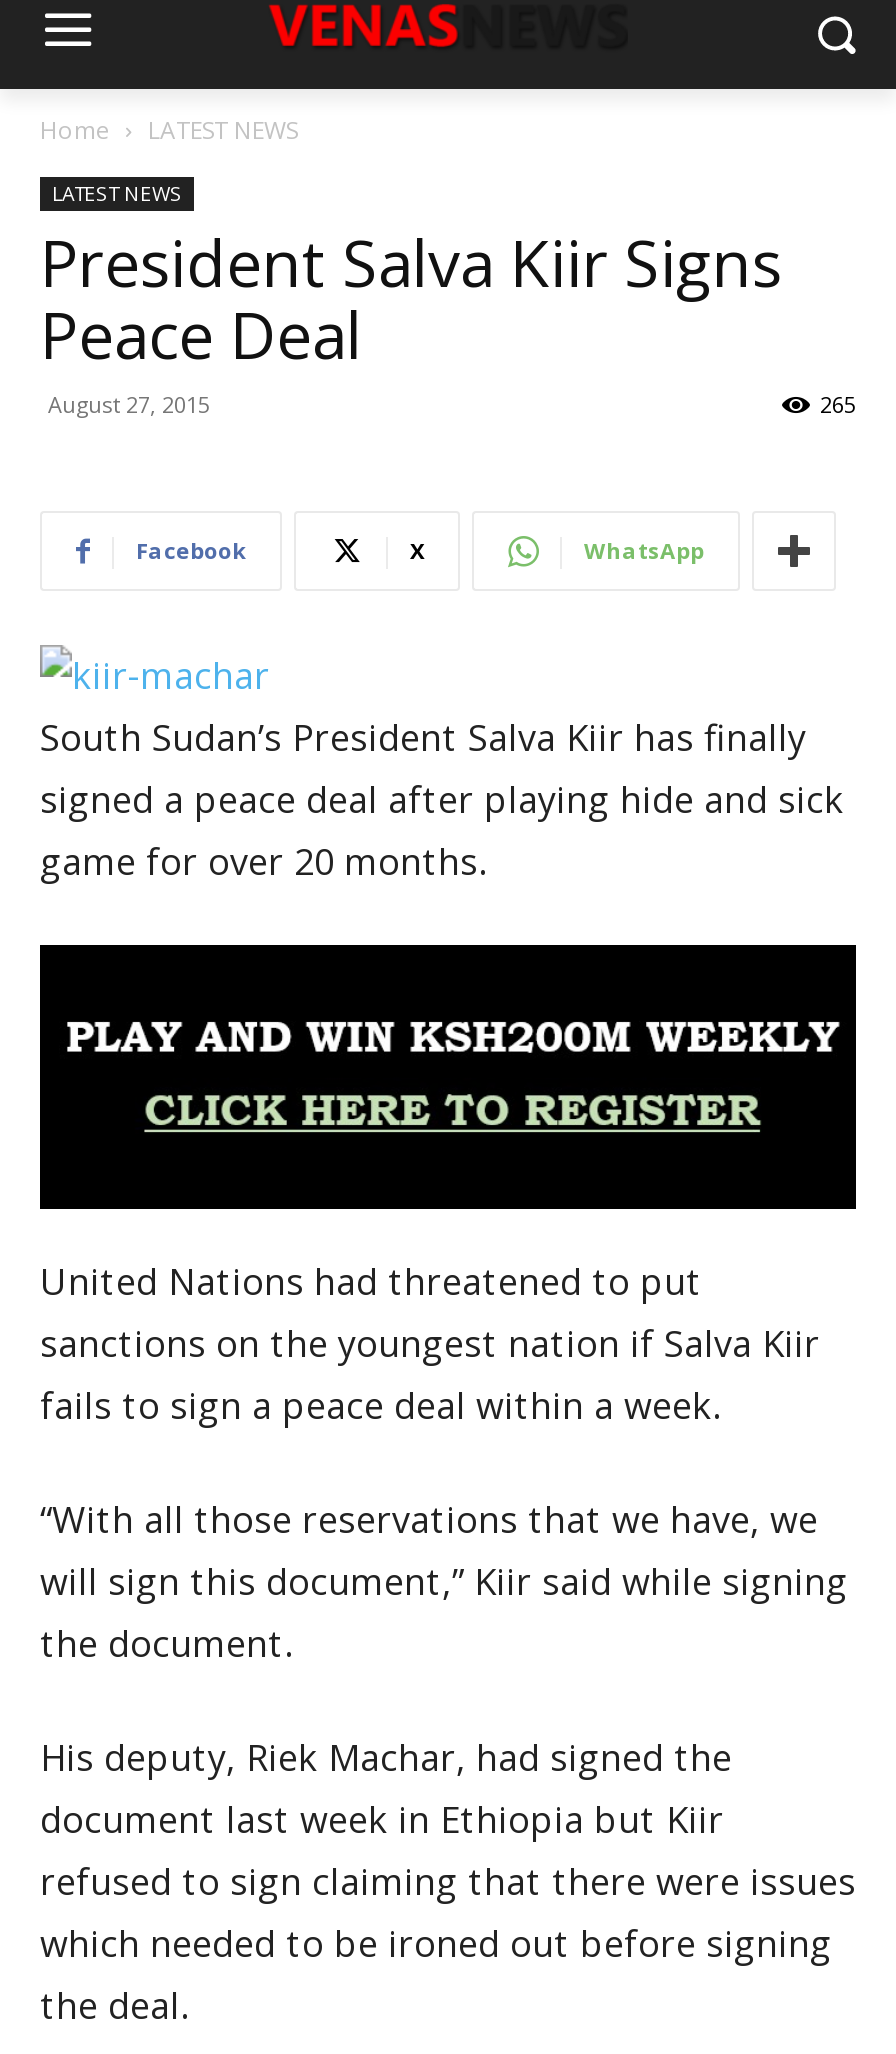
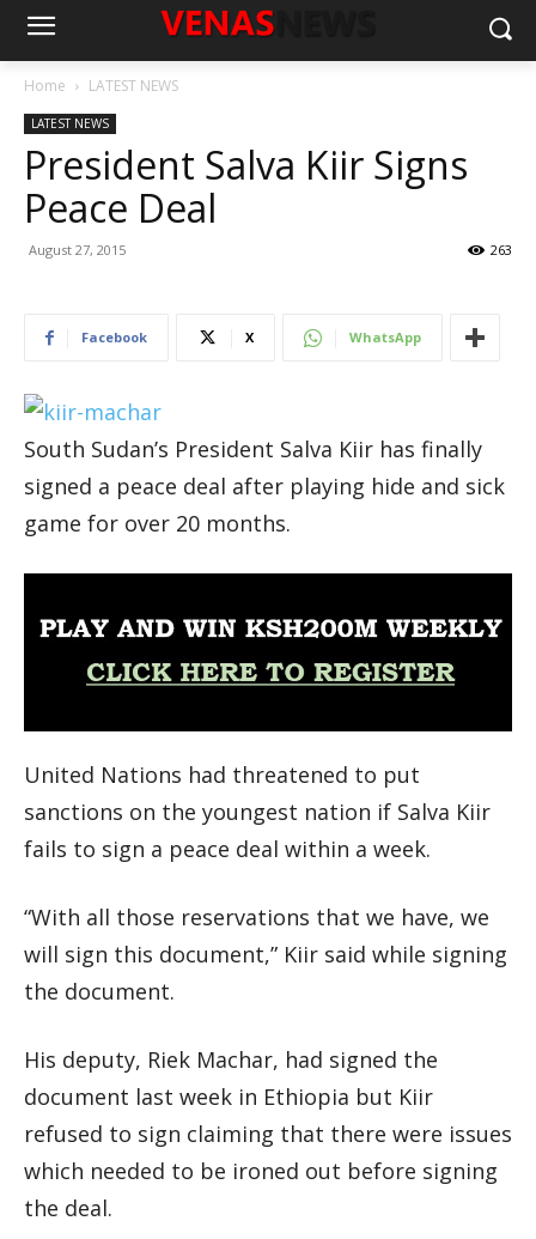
- 265
+ 263
